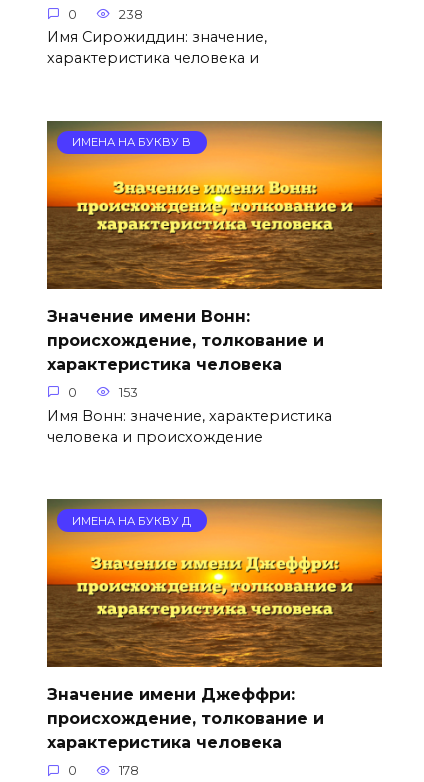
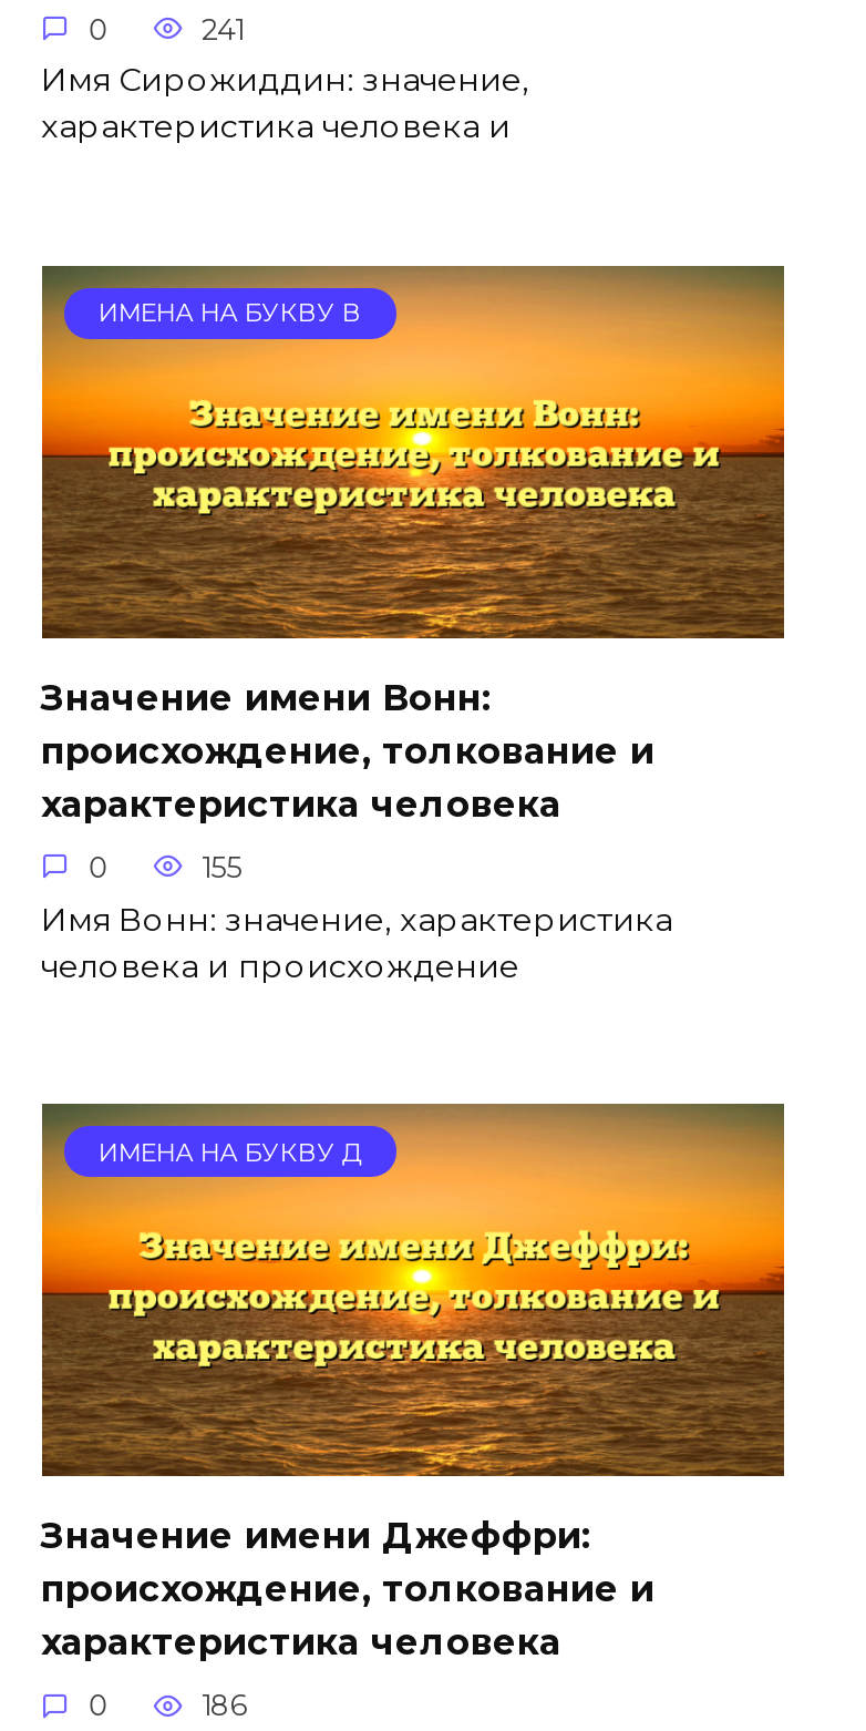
- 238
+ 241

- 153
+ 155

- 178
+ 186
